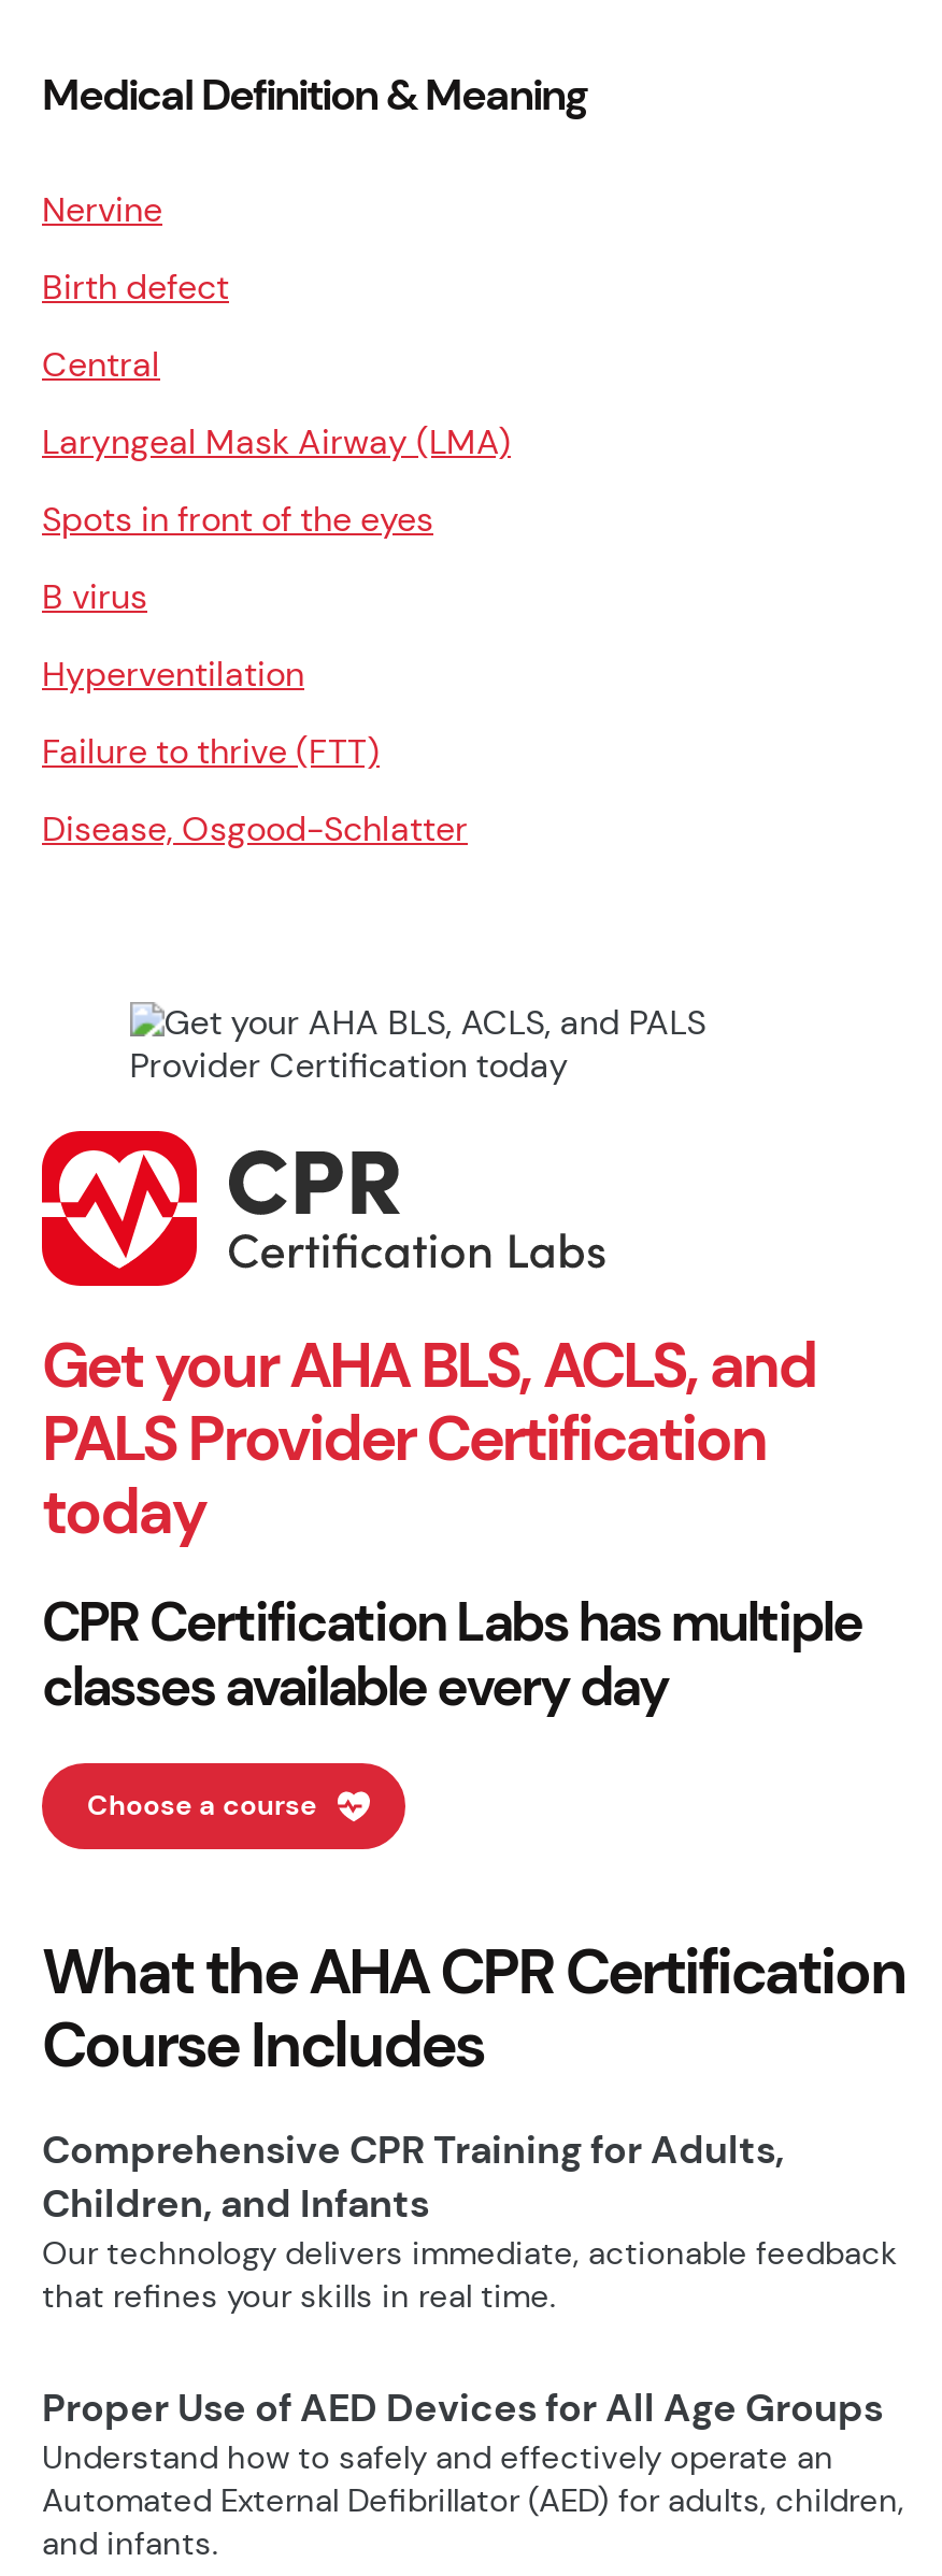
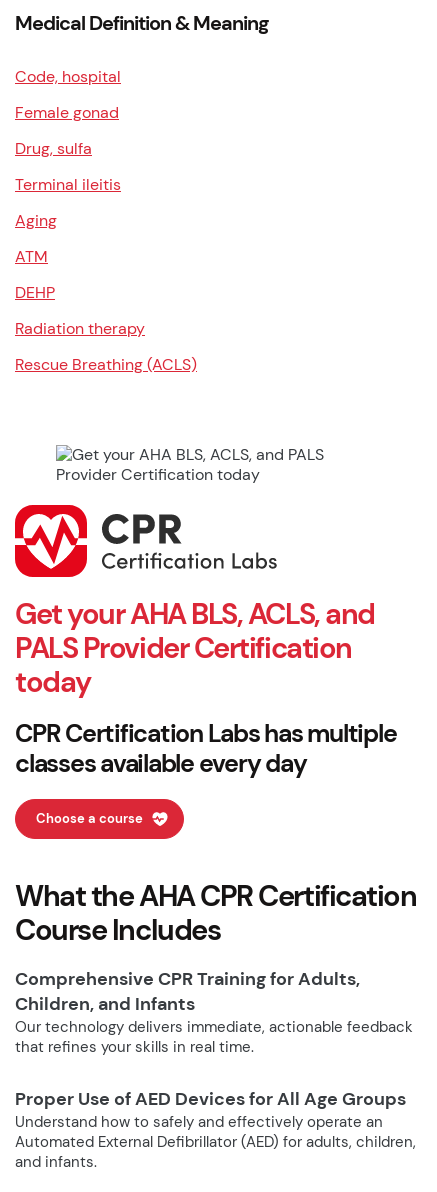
- Nervine
+ Code, hospital

- Birth defect
+ Female gonad

- Central
+ Drug, sulfa

- Laryngeal Mask Airway (LMA)
+ Terminal ileitis

- Spots in front of the eyes
+ Aging

- B virus
+ ATM

- Hyperventilation
+ DEHP

- Failure to thrive (FTT)
+ Radiation therapy

- Disease, Osgood-Schlatter
+ Rescue Breathing (ACLS)
